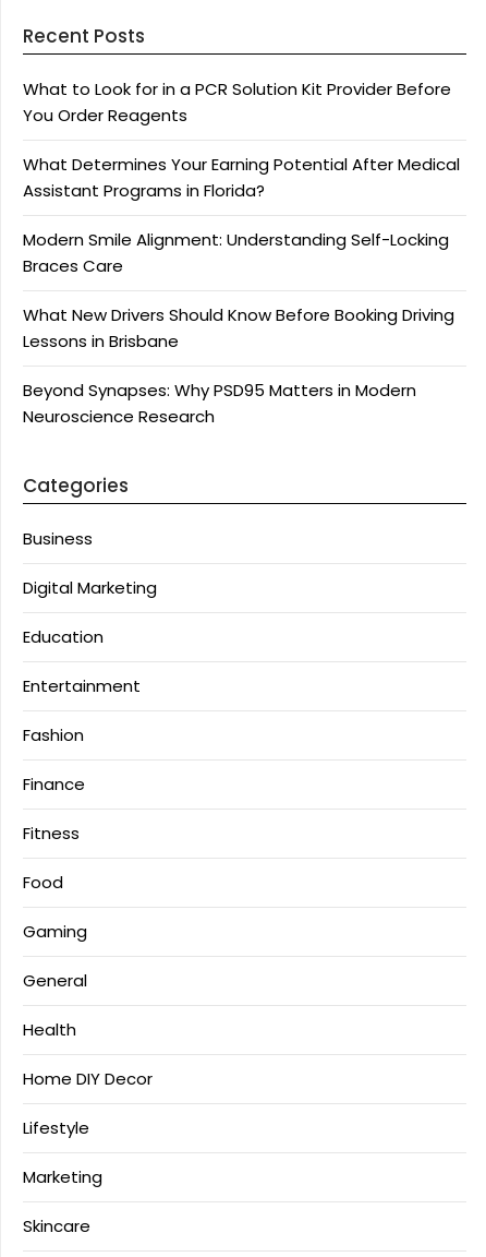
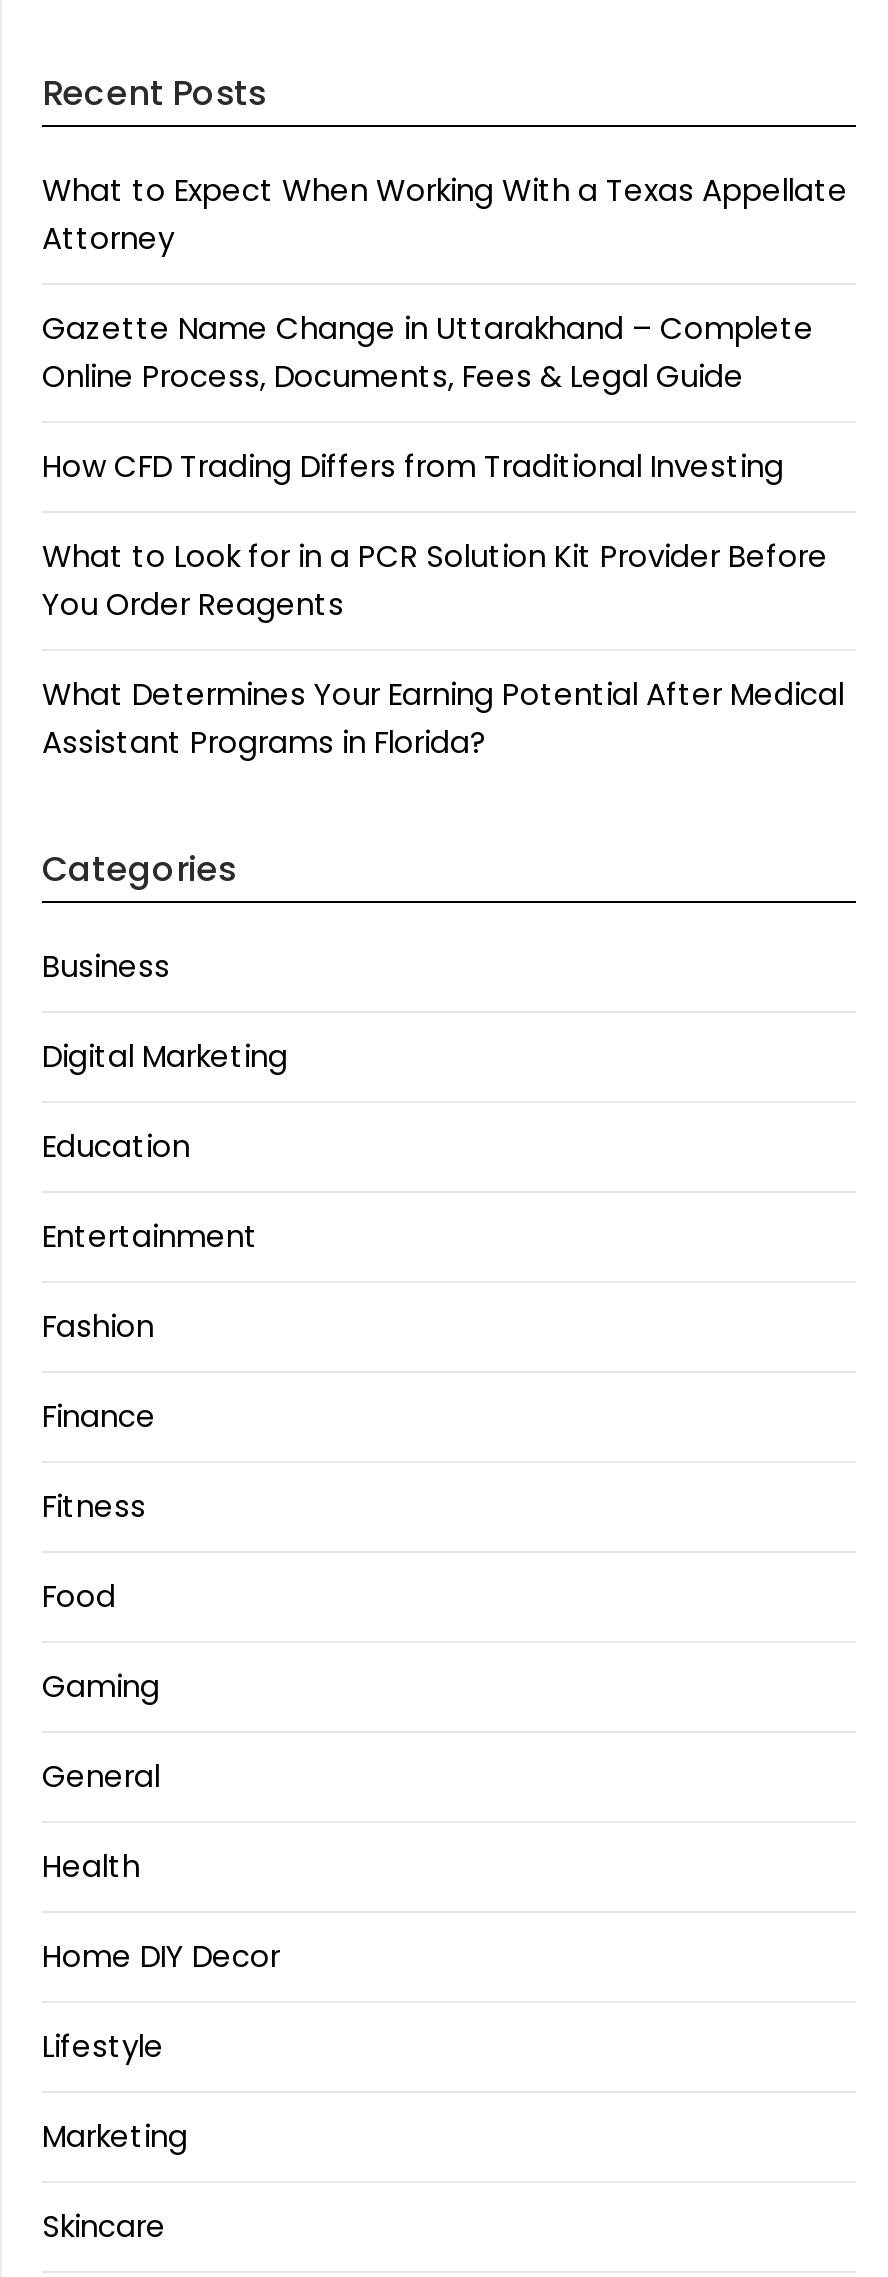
+ What to Expect When Working With a Texas Appellate
+ Attorney
+ Gazette Name Change in Uttarakhand – Complete
+ Online Process, Documents, Fees & Legal Guide
+ How CFD Trading Differs from Traditional Investing

moved down: What to Look for in a PCR Solution Kit Provider Before | You Order Reagents | What Determines Your Earning Potential After Medical | Assistant Programs in Florida?

- Modern Smile Alignment: Understanding Self-Locking
- Braces Care
- What New Drivers Should Know Before Booking Driving
- Lessons in Brisbane
- Beyond Synapses: Why PSD95 Matters in Modern
- Neuroscience Research
